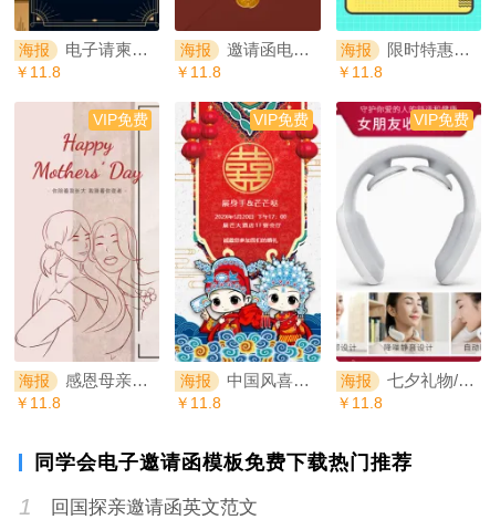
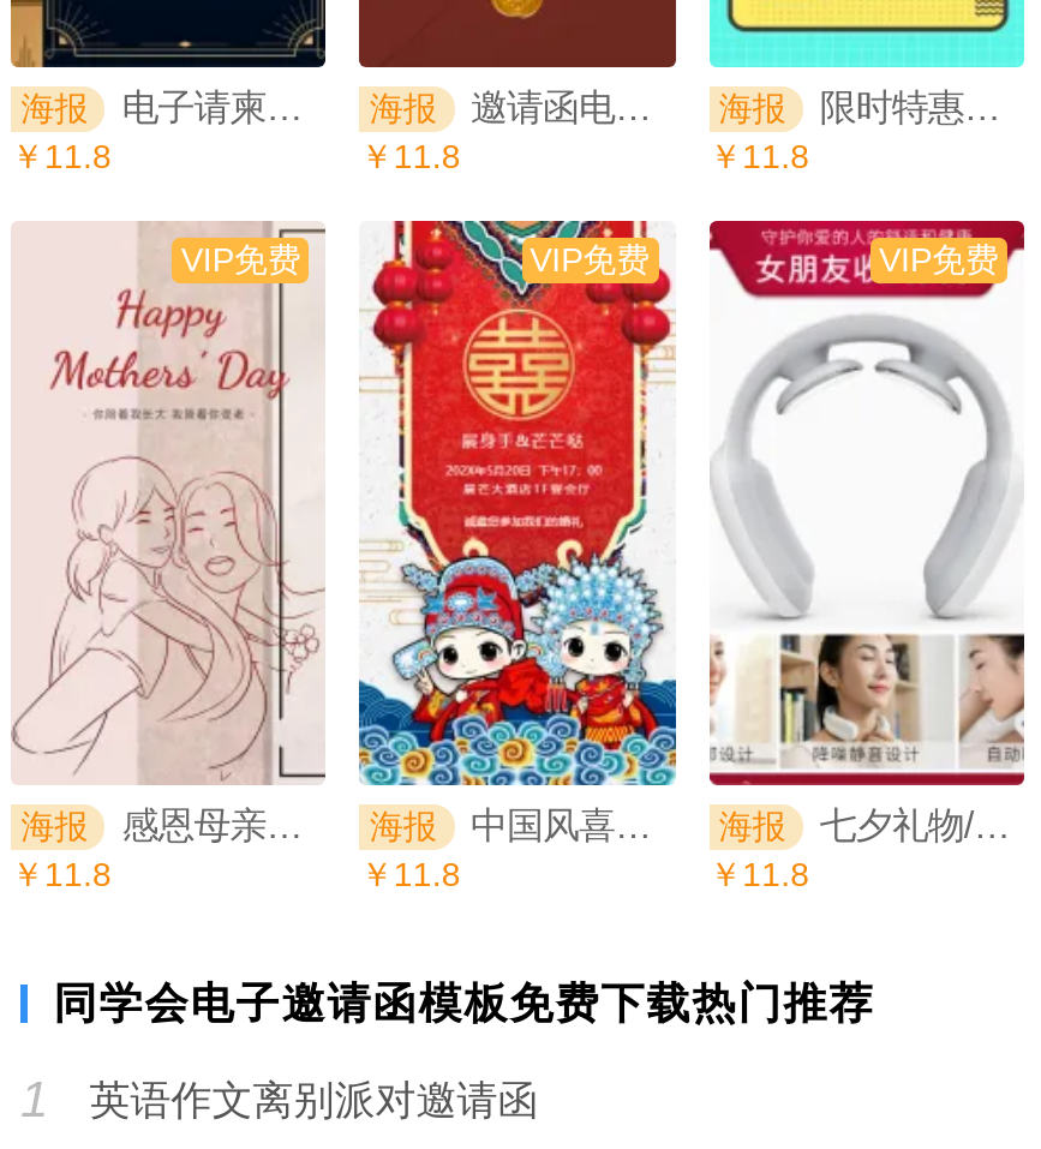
- 回国探亲邀请函英文范文
+ 英语作文离别派对邀请函
